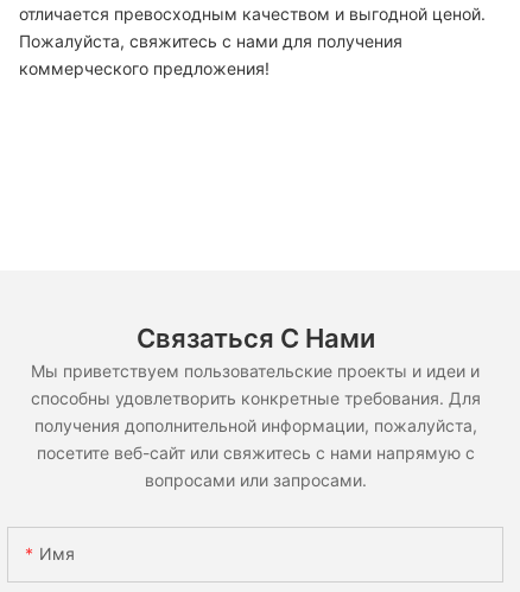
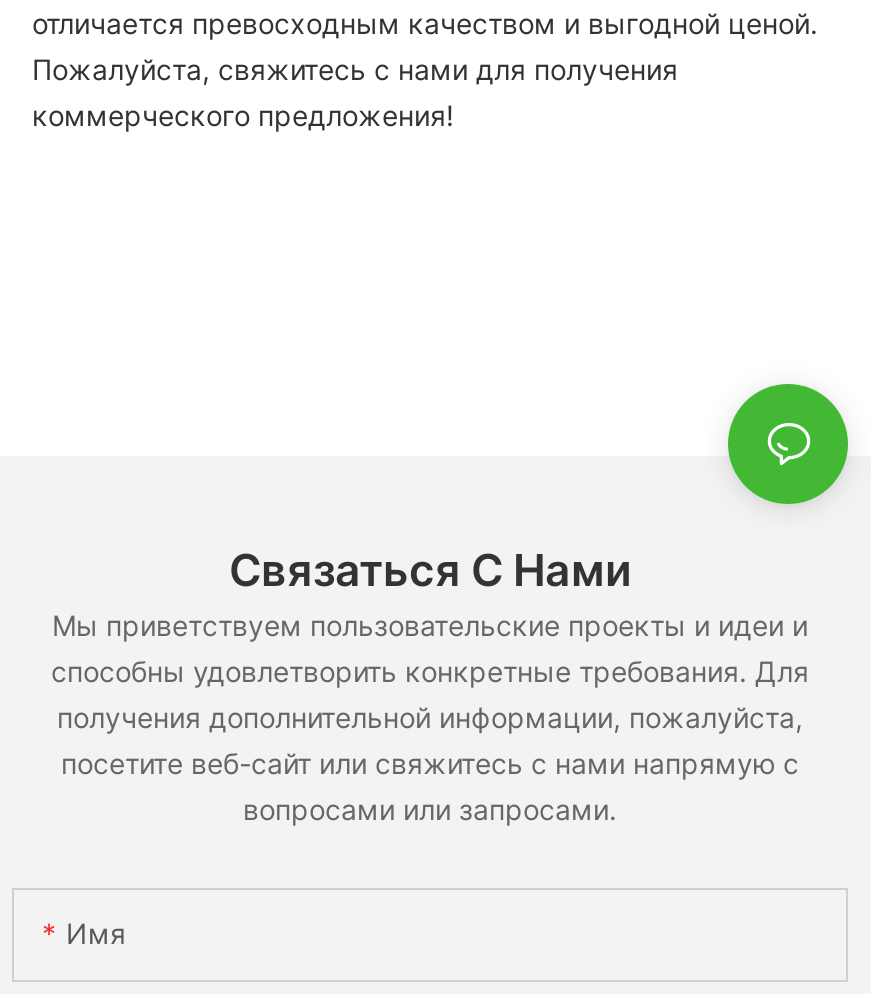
+ [image]
